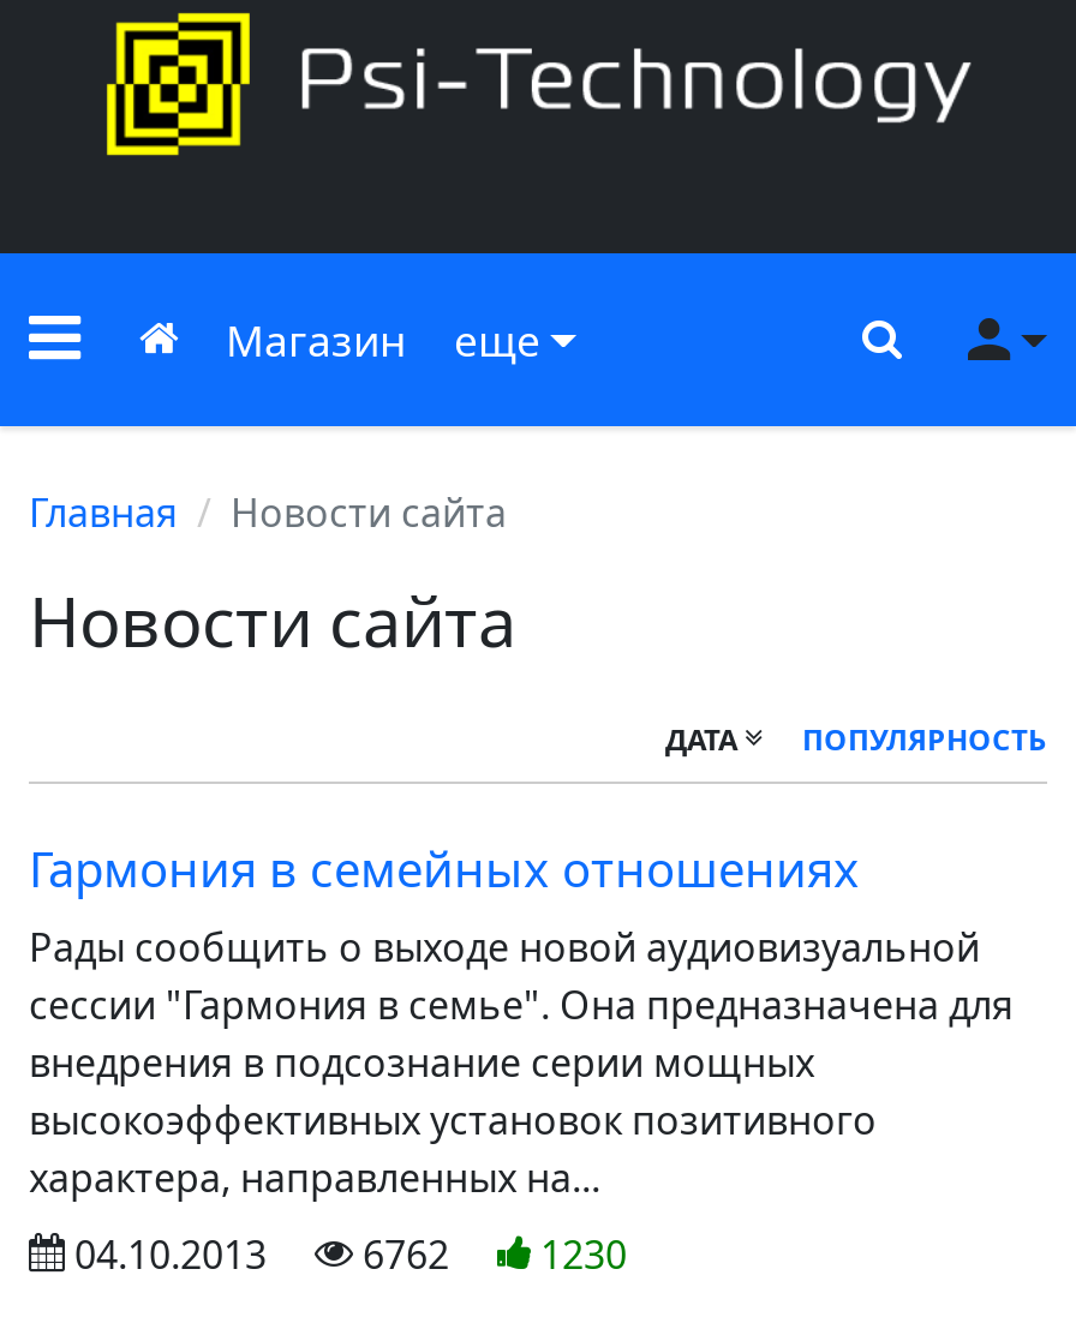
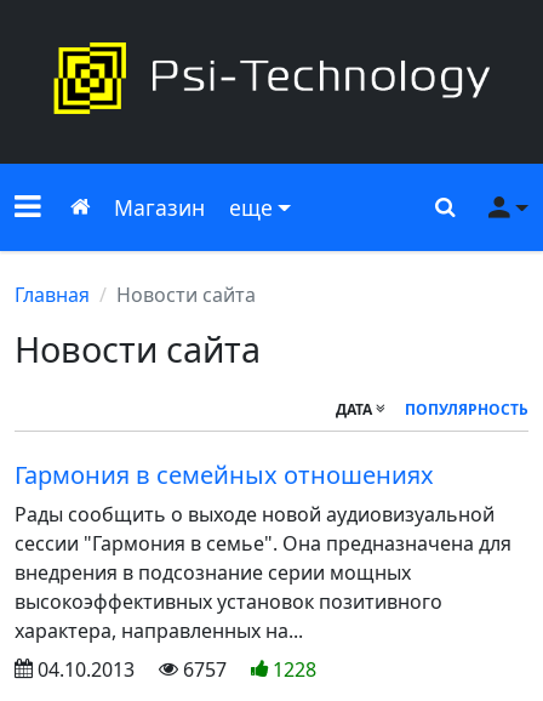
- 6762
+ 6757

- 1230
+ 1228
